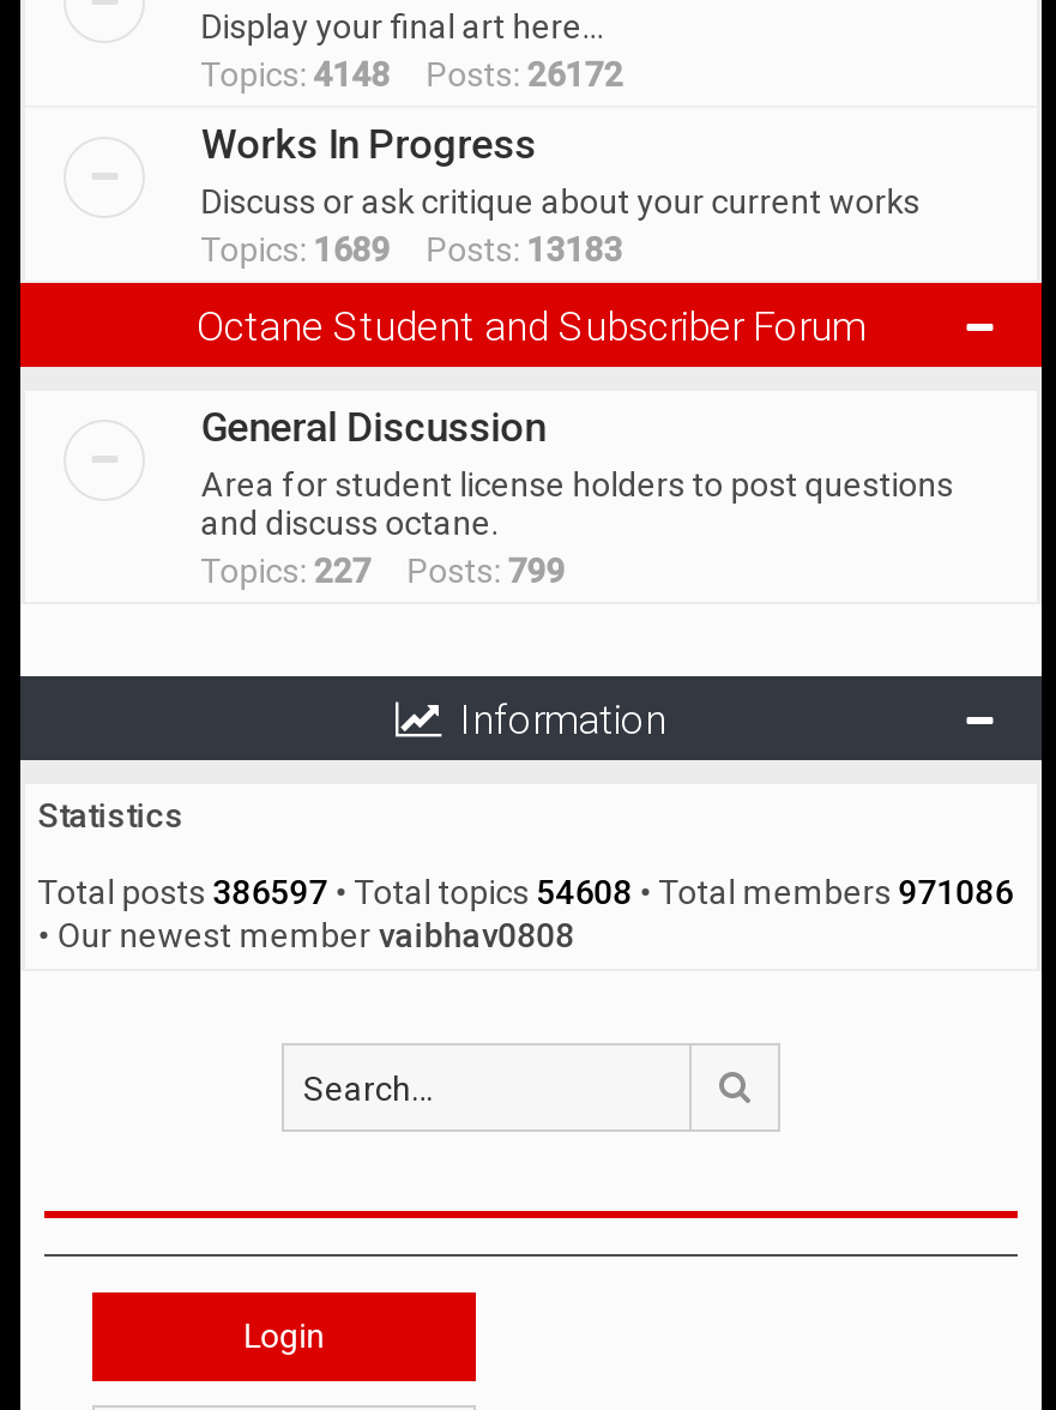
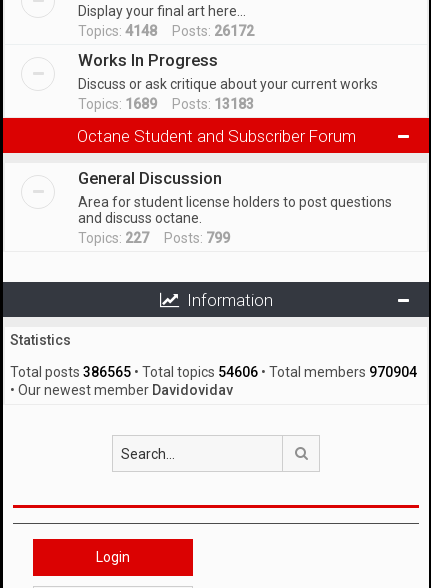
- Total posts 386597 • Total topics 54608 • Total members 971086
+ Total posts 386565 • Total topics 54606 • Total members 970904

- • Our newest member vaibhav0808
+ • Our newest member Davidovidav
